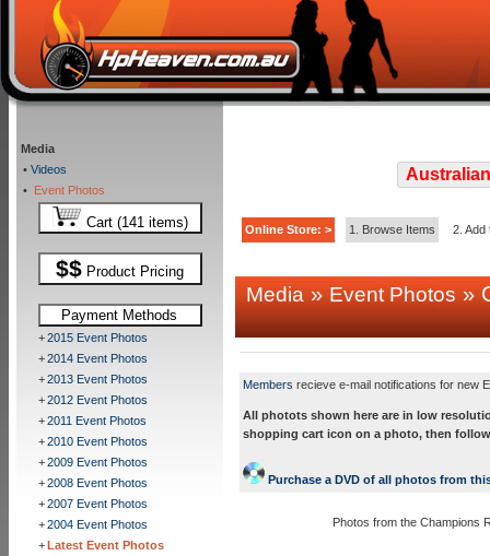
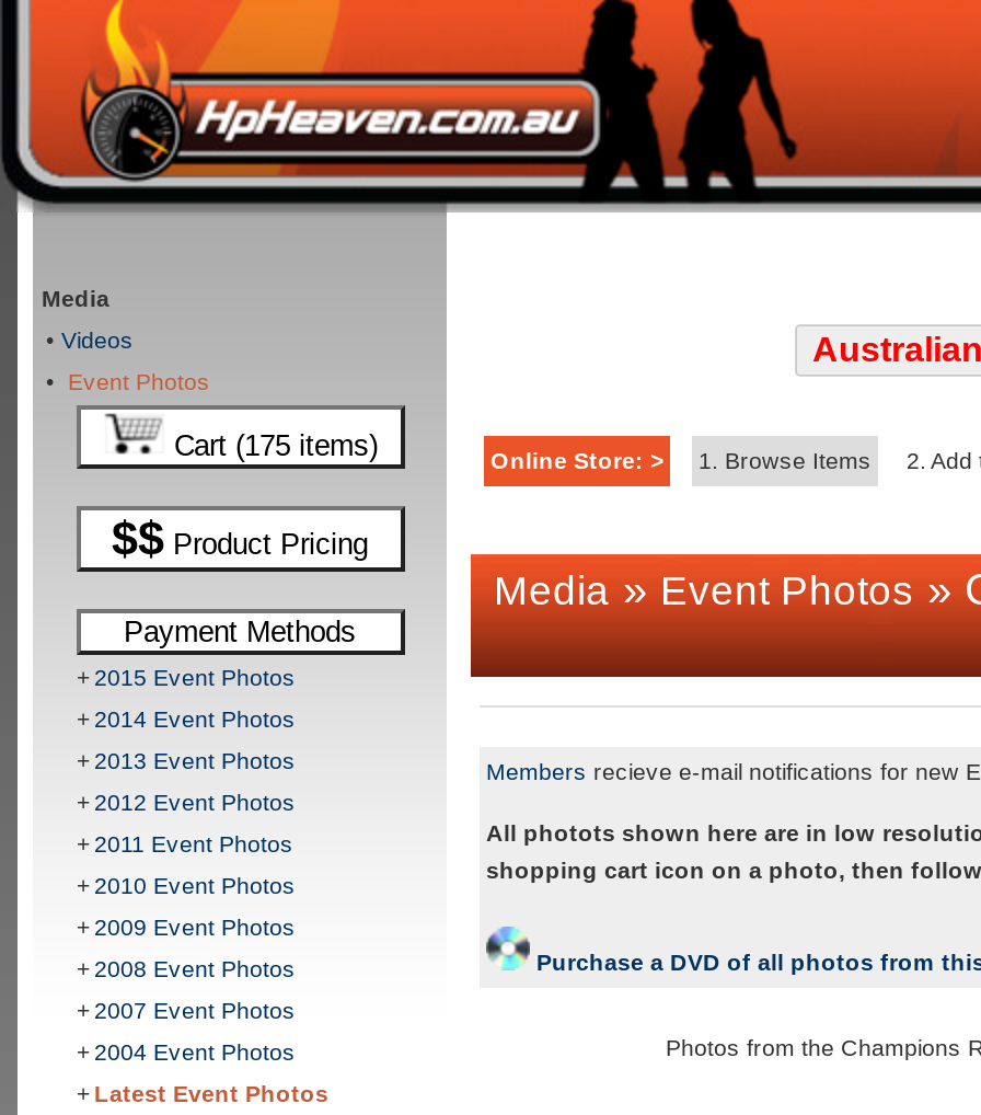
- Cart (141 items)
+ Cart (175 items)
